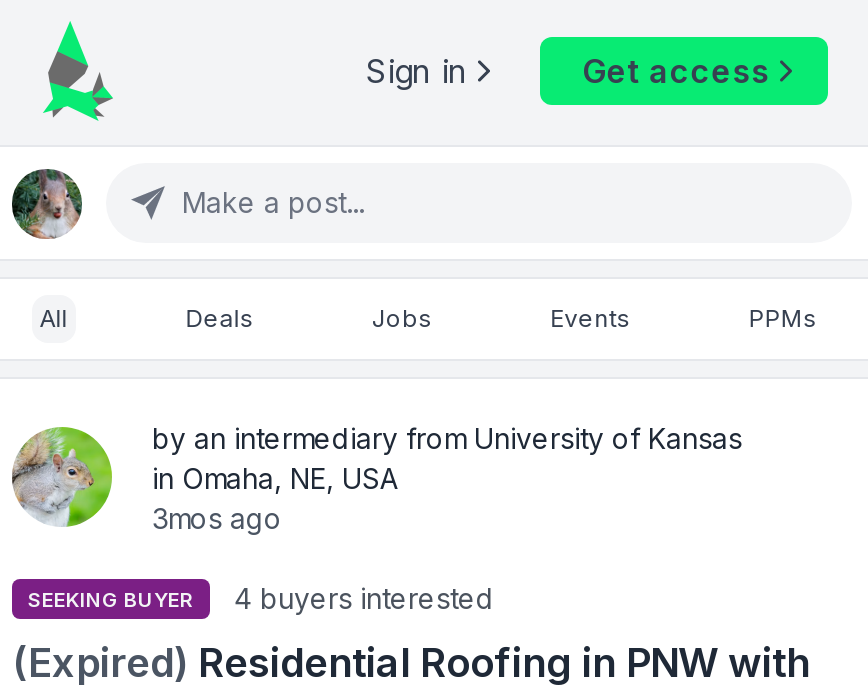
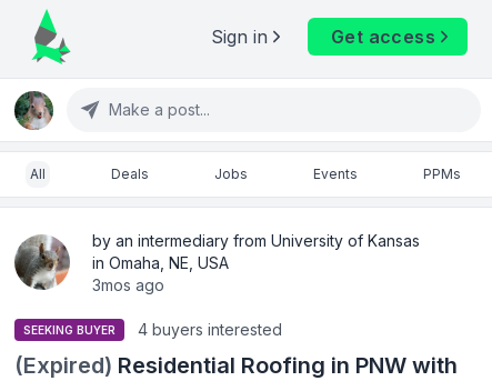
- [image]
+ [image]
